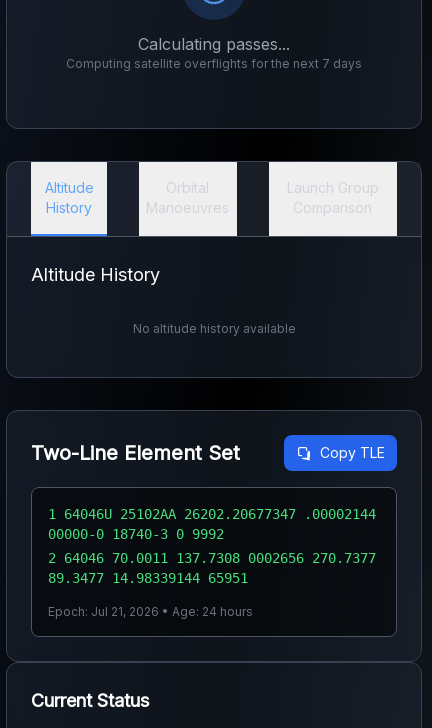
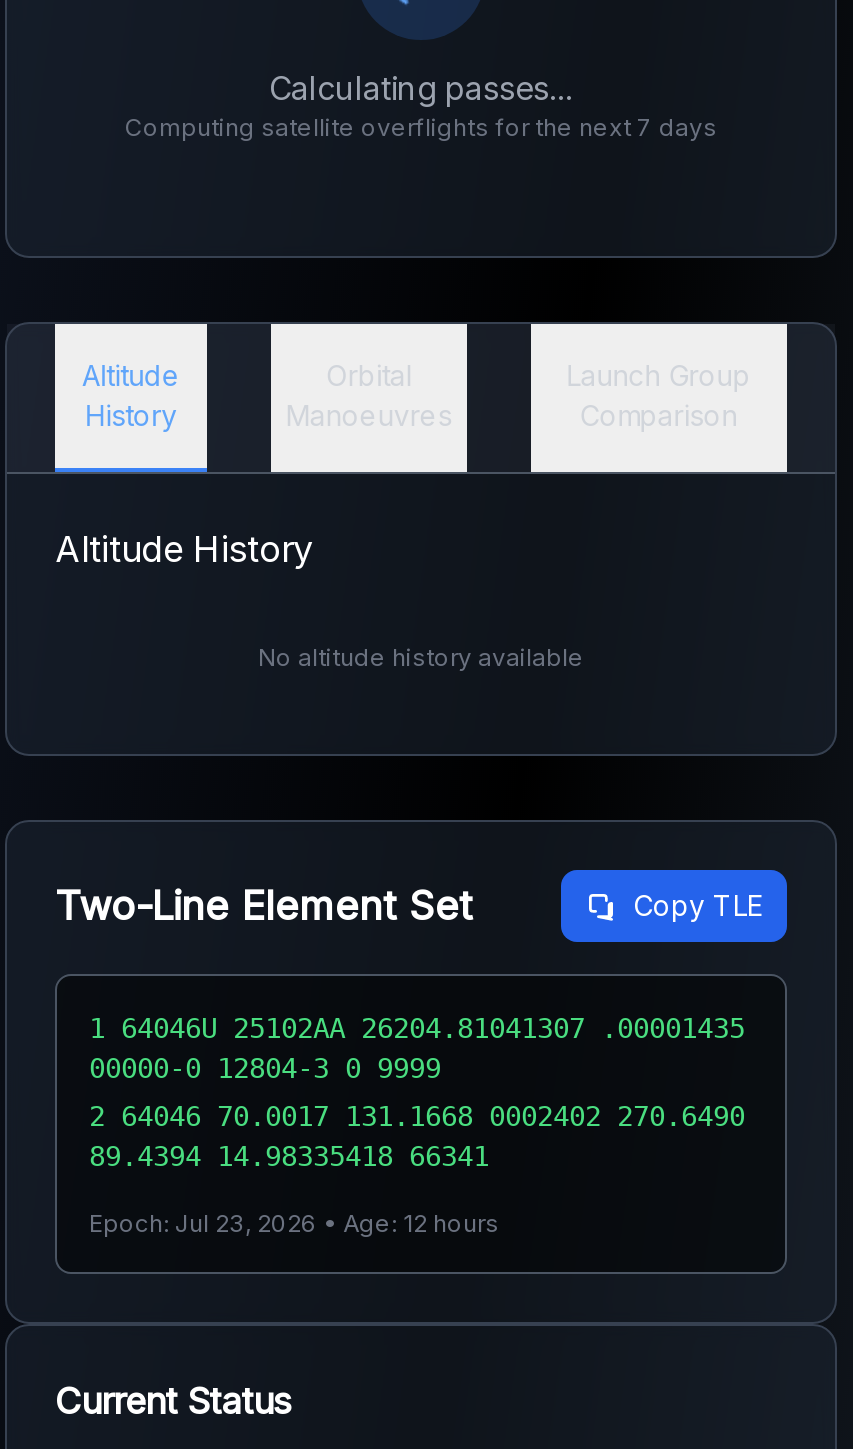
- 1 64046U 25102AA 26202.20677347 .00002144
+ 1 64046U 25102AA 26204.81041307 .00001435

- 00000-0 18740-3 0 9992
+ 00000-0 12804-3 0 9999

- 2 64046 70.0011 137.7308 0002656 270.7377
+ 2 64046 70.0017 131.1668 0002402 270.6490

- 89.3477 14.98339144 65951
+ 89.4394 14.98335418 66341

- Epoch: Jul 21, 2026 • Age: 24 hours
+ Epoch: Jul 23, 2026 • Age: 12 hours
